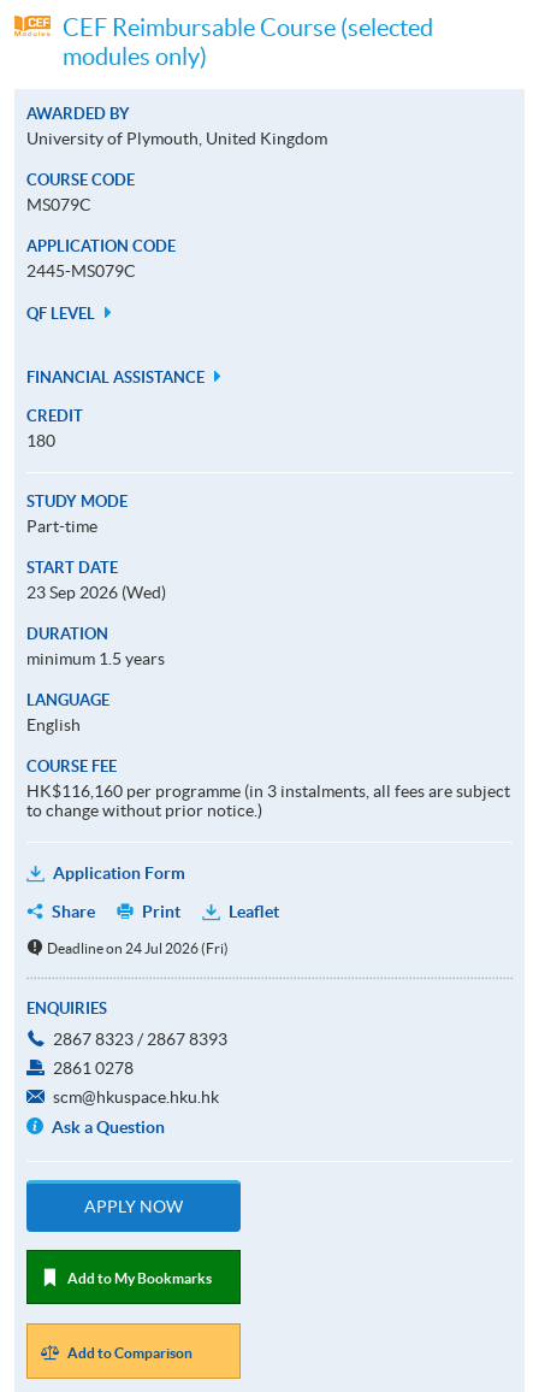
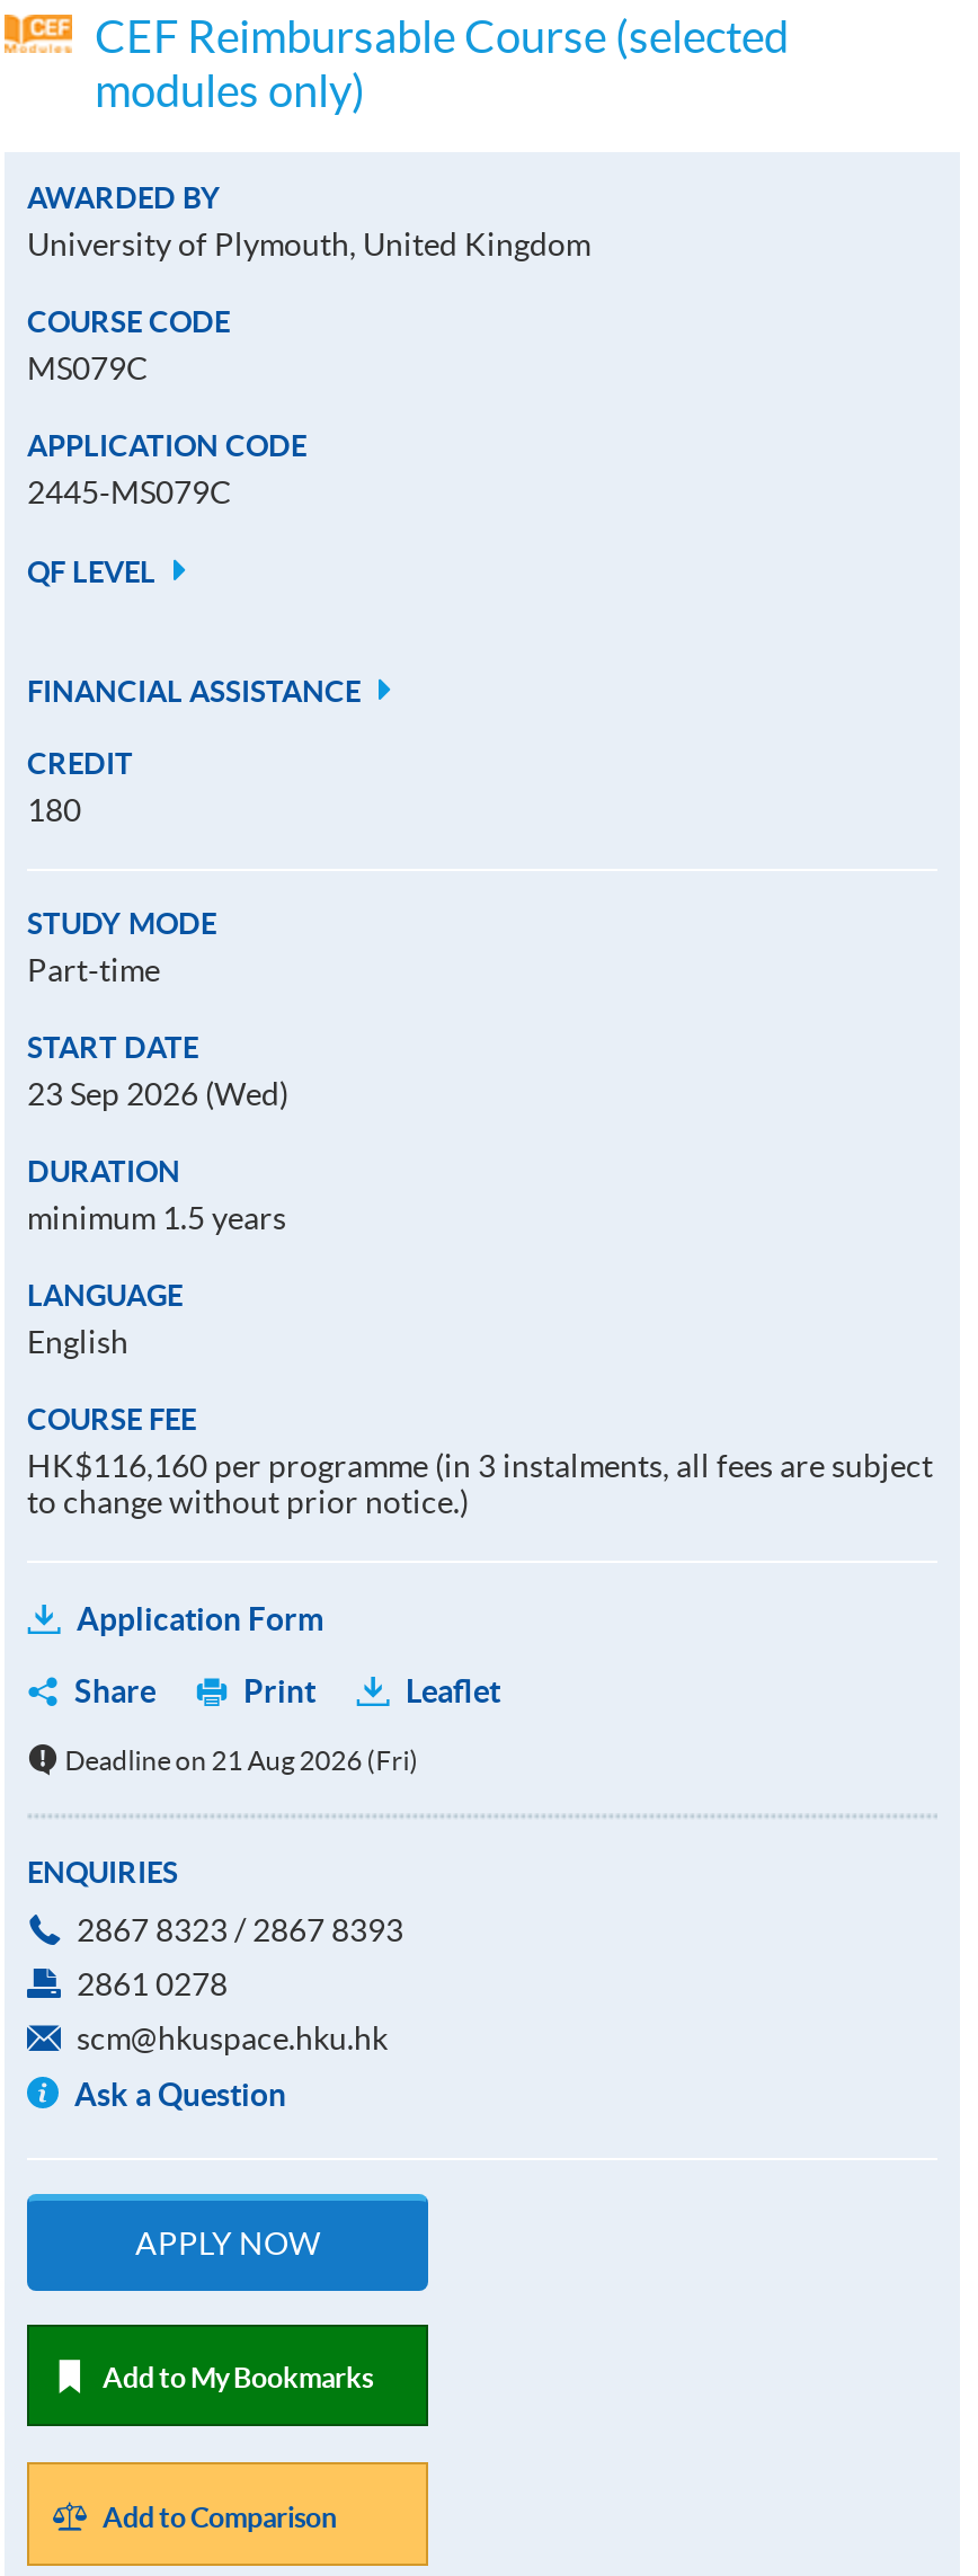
- Deadline on 24 Jul 2026 (Fri)
+ Deadline on 21 Aug 2026 (Fri)
